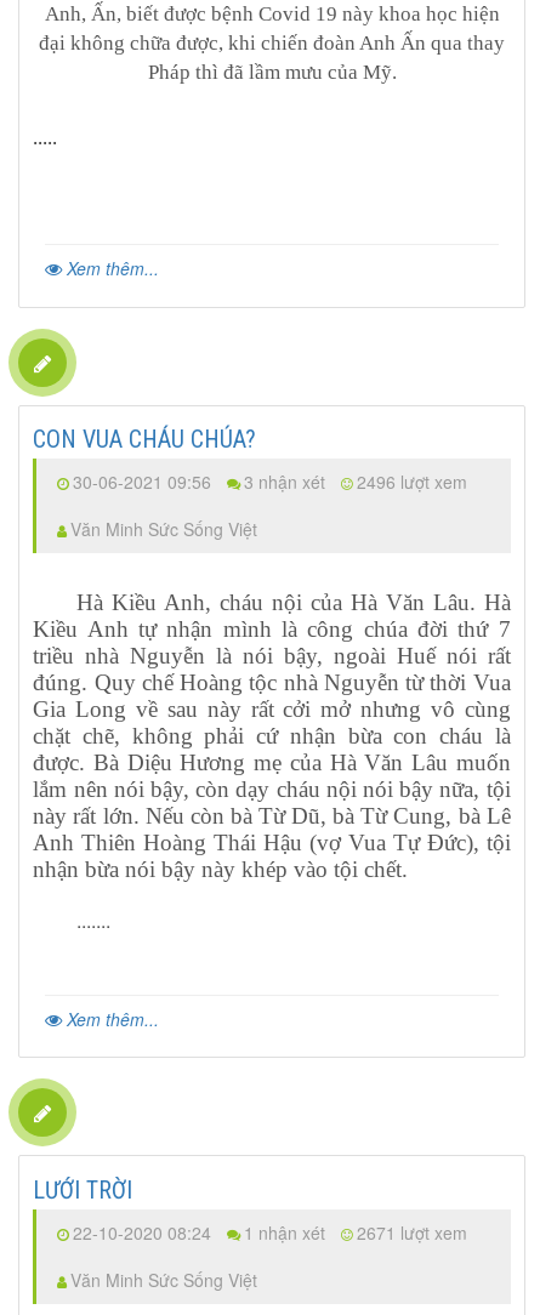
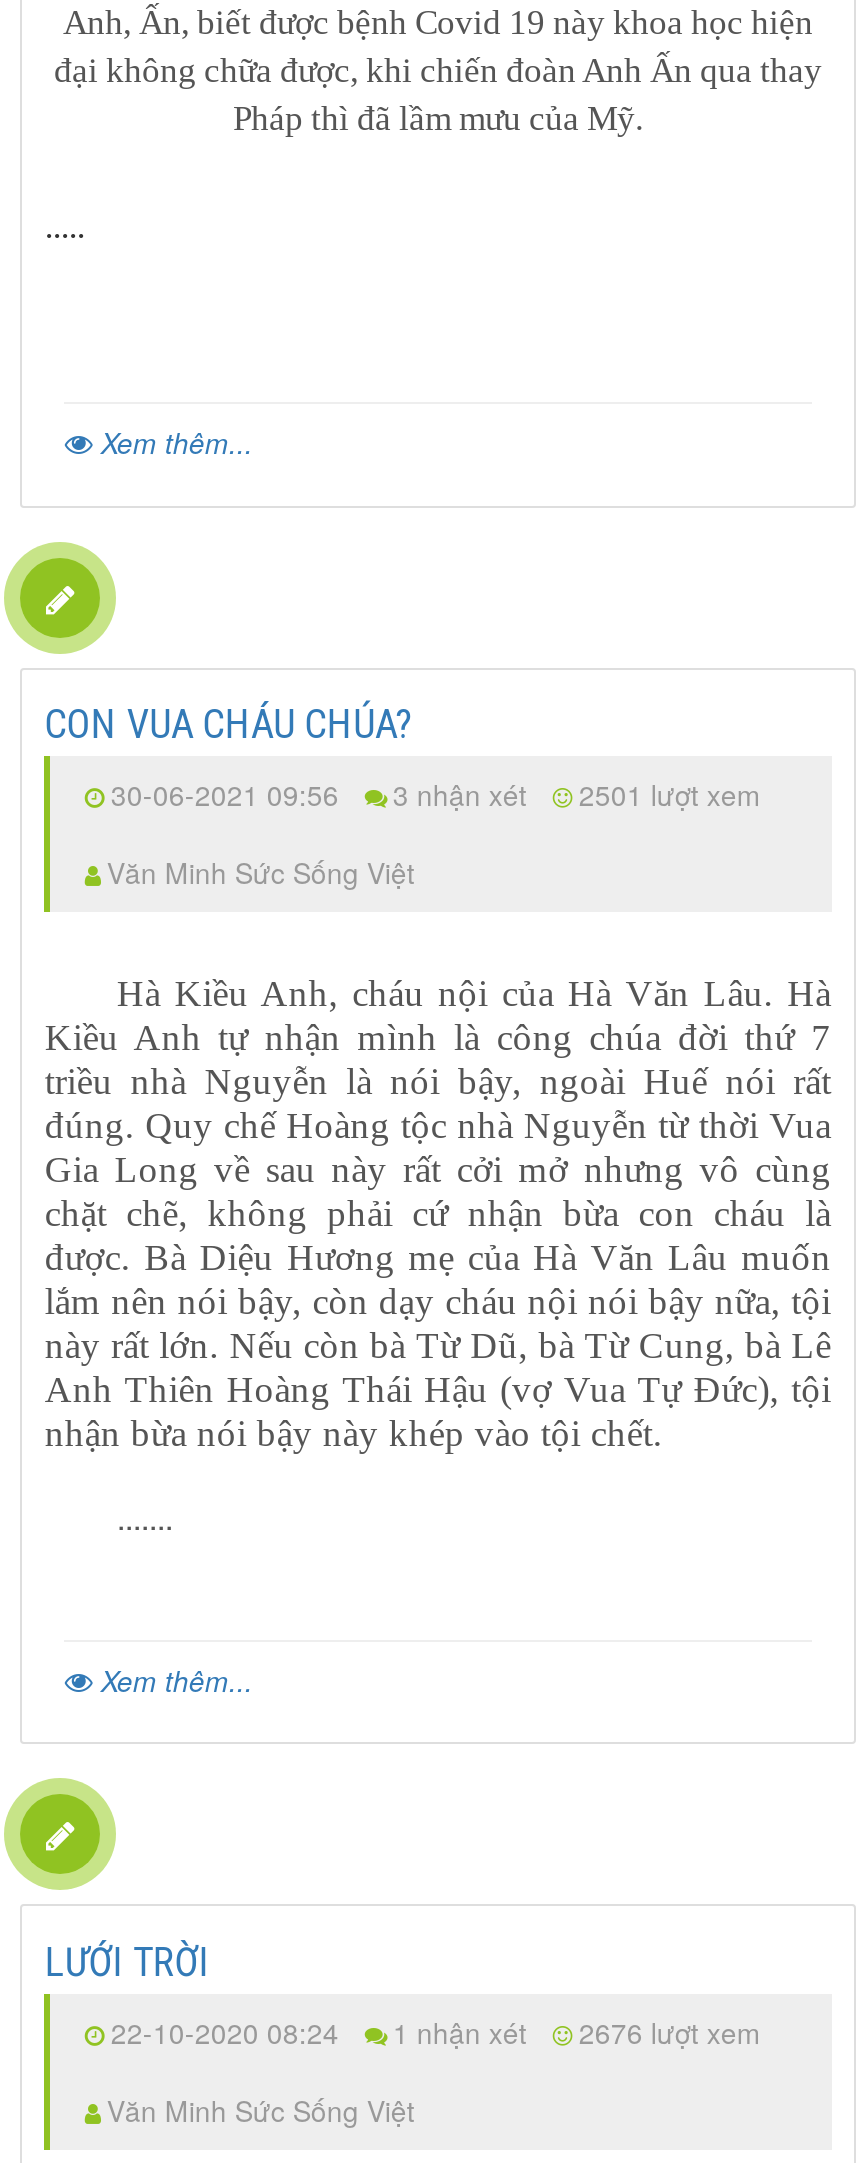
- 30-06-2021 09:56 3 nhận xét 2496 lượt xem
+ 30-06-2021 09:56 3 nhận xét 2501 lượt xem

- 22-10-2020 08:24 1 nhận xét 2671 lượt xem
+ 22-10-2020 08:24 1 nhận xét 2676 lượt xem
